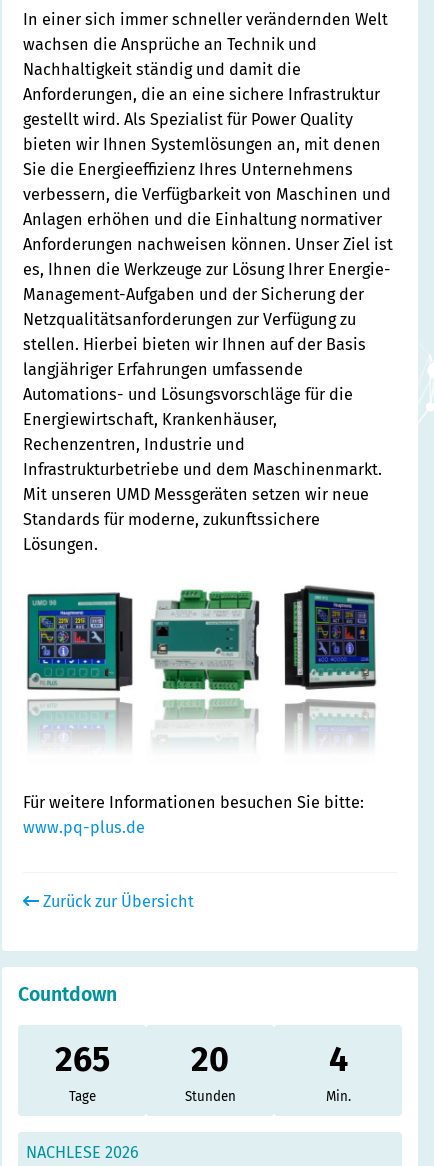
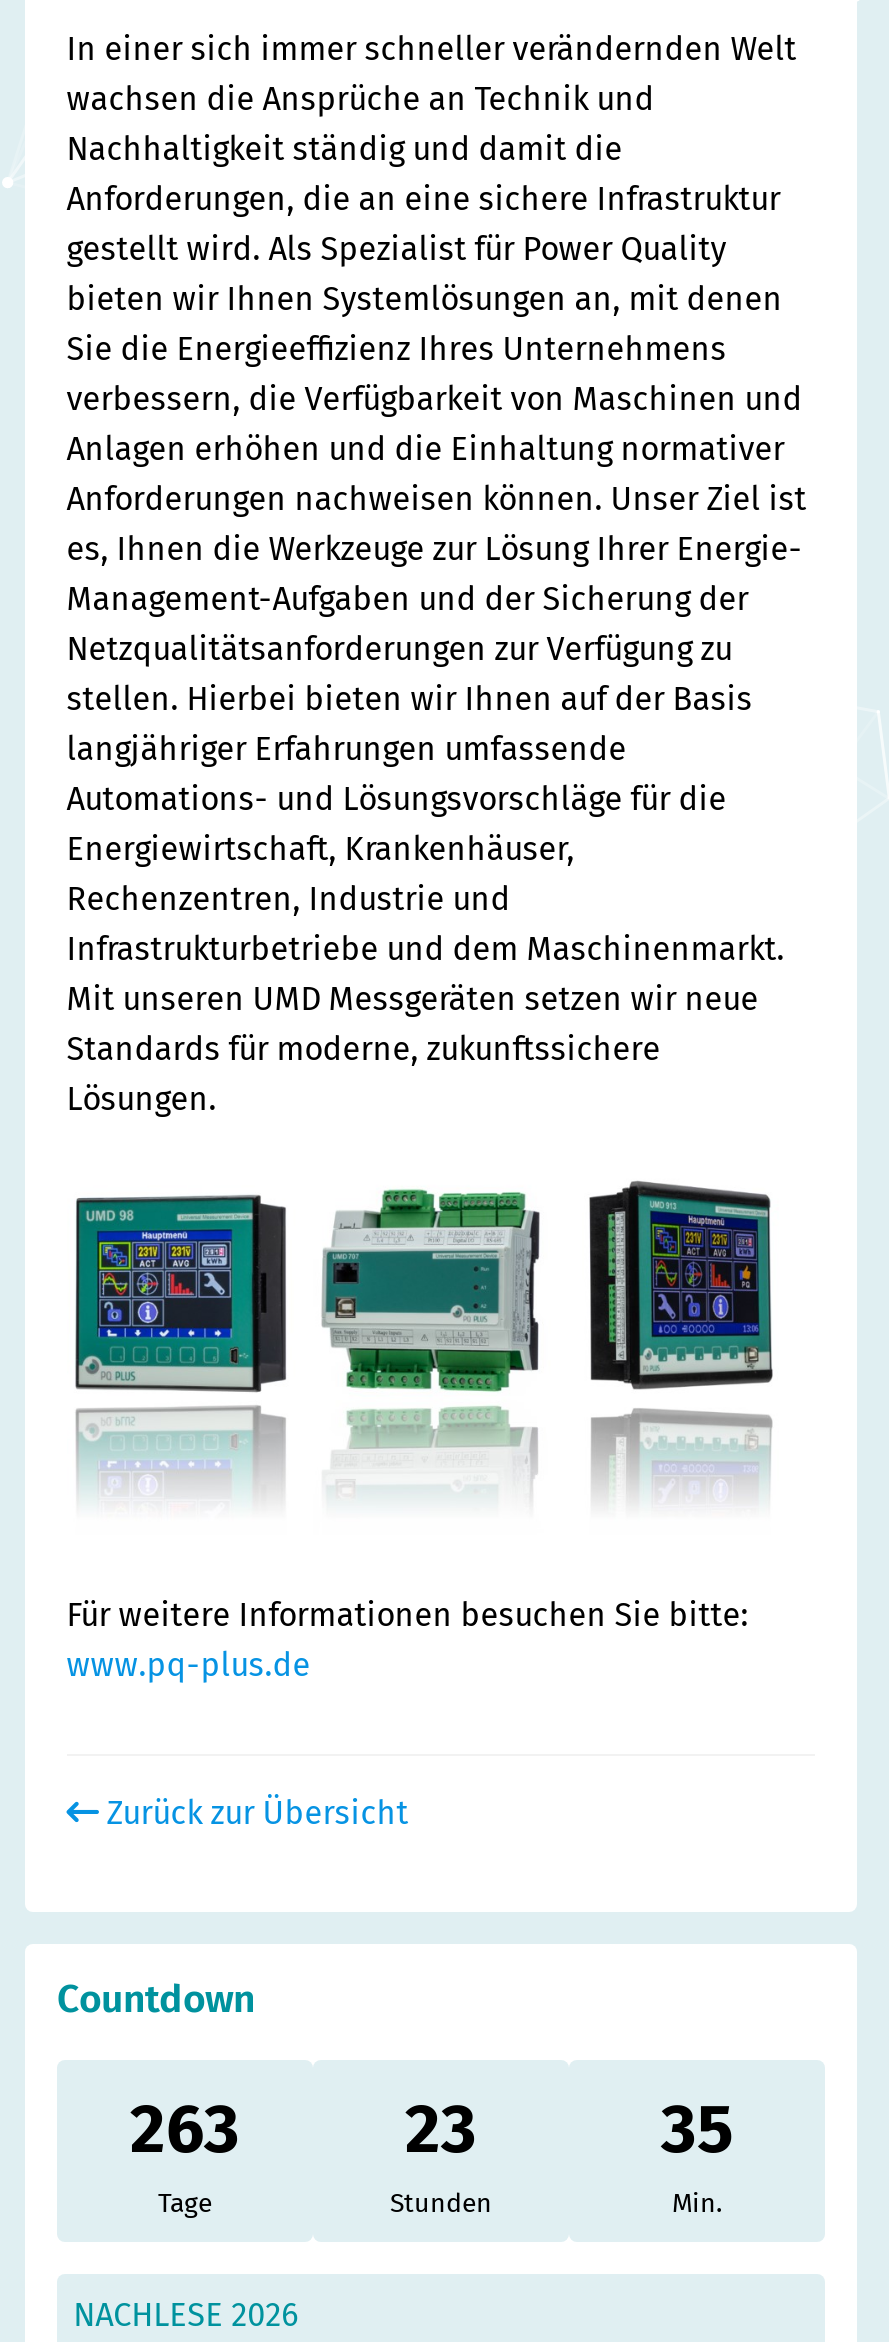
- 265
+ 263

- 20
+ 23

- 4
+ 35
